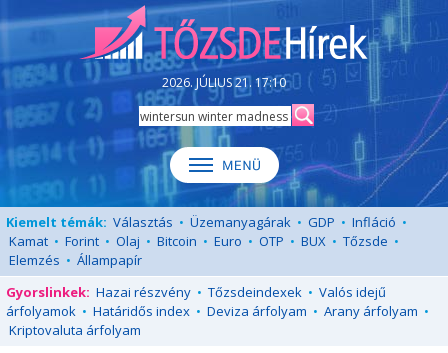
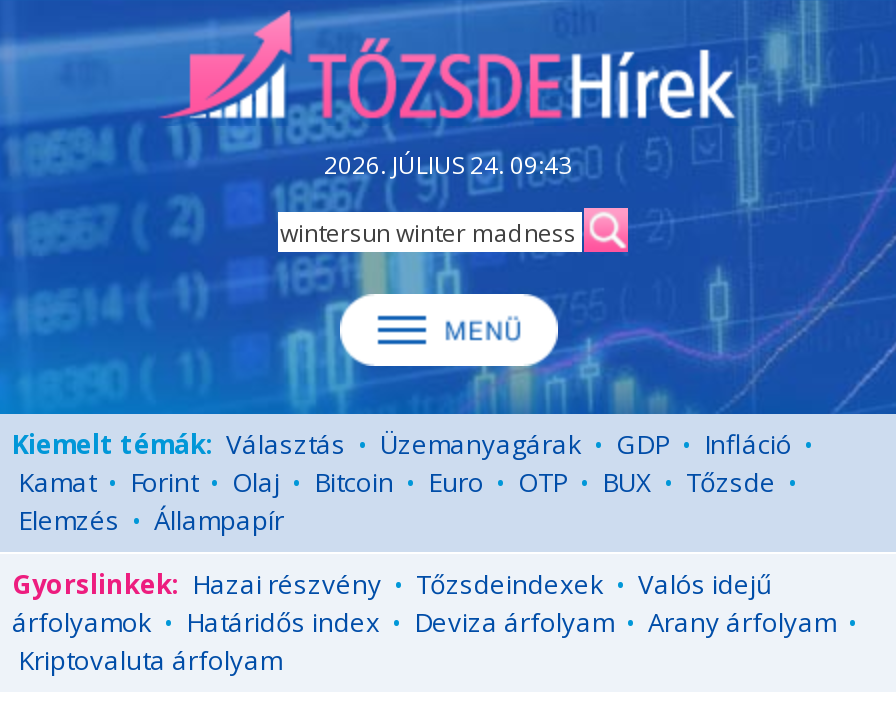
- 2026. JÚLIUS 21. 17:10
+ 2026. JÚLIUS 24. 09:43
